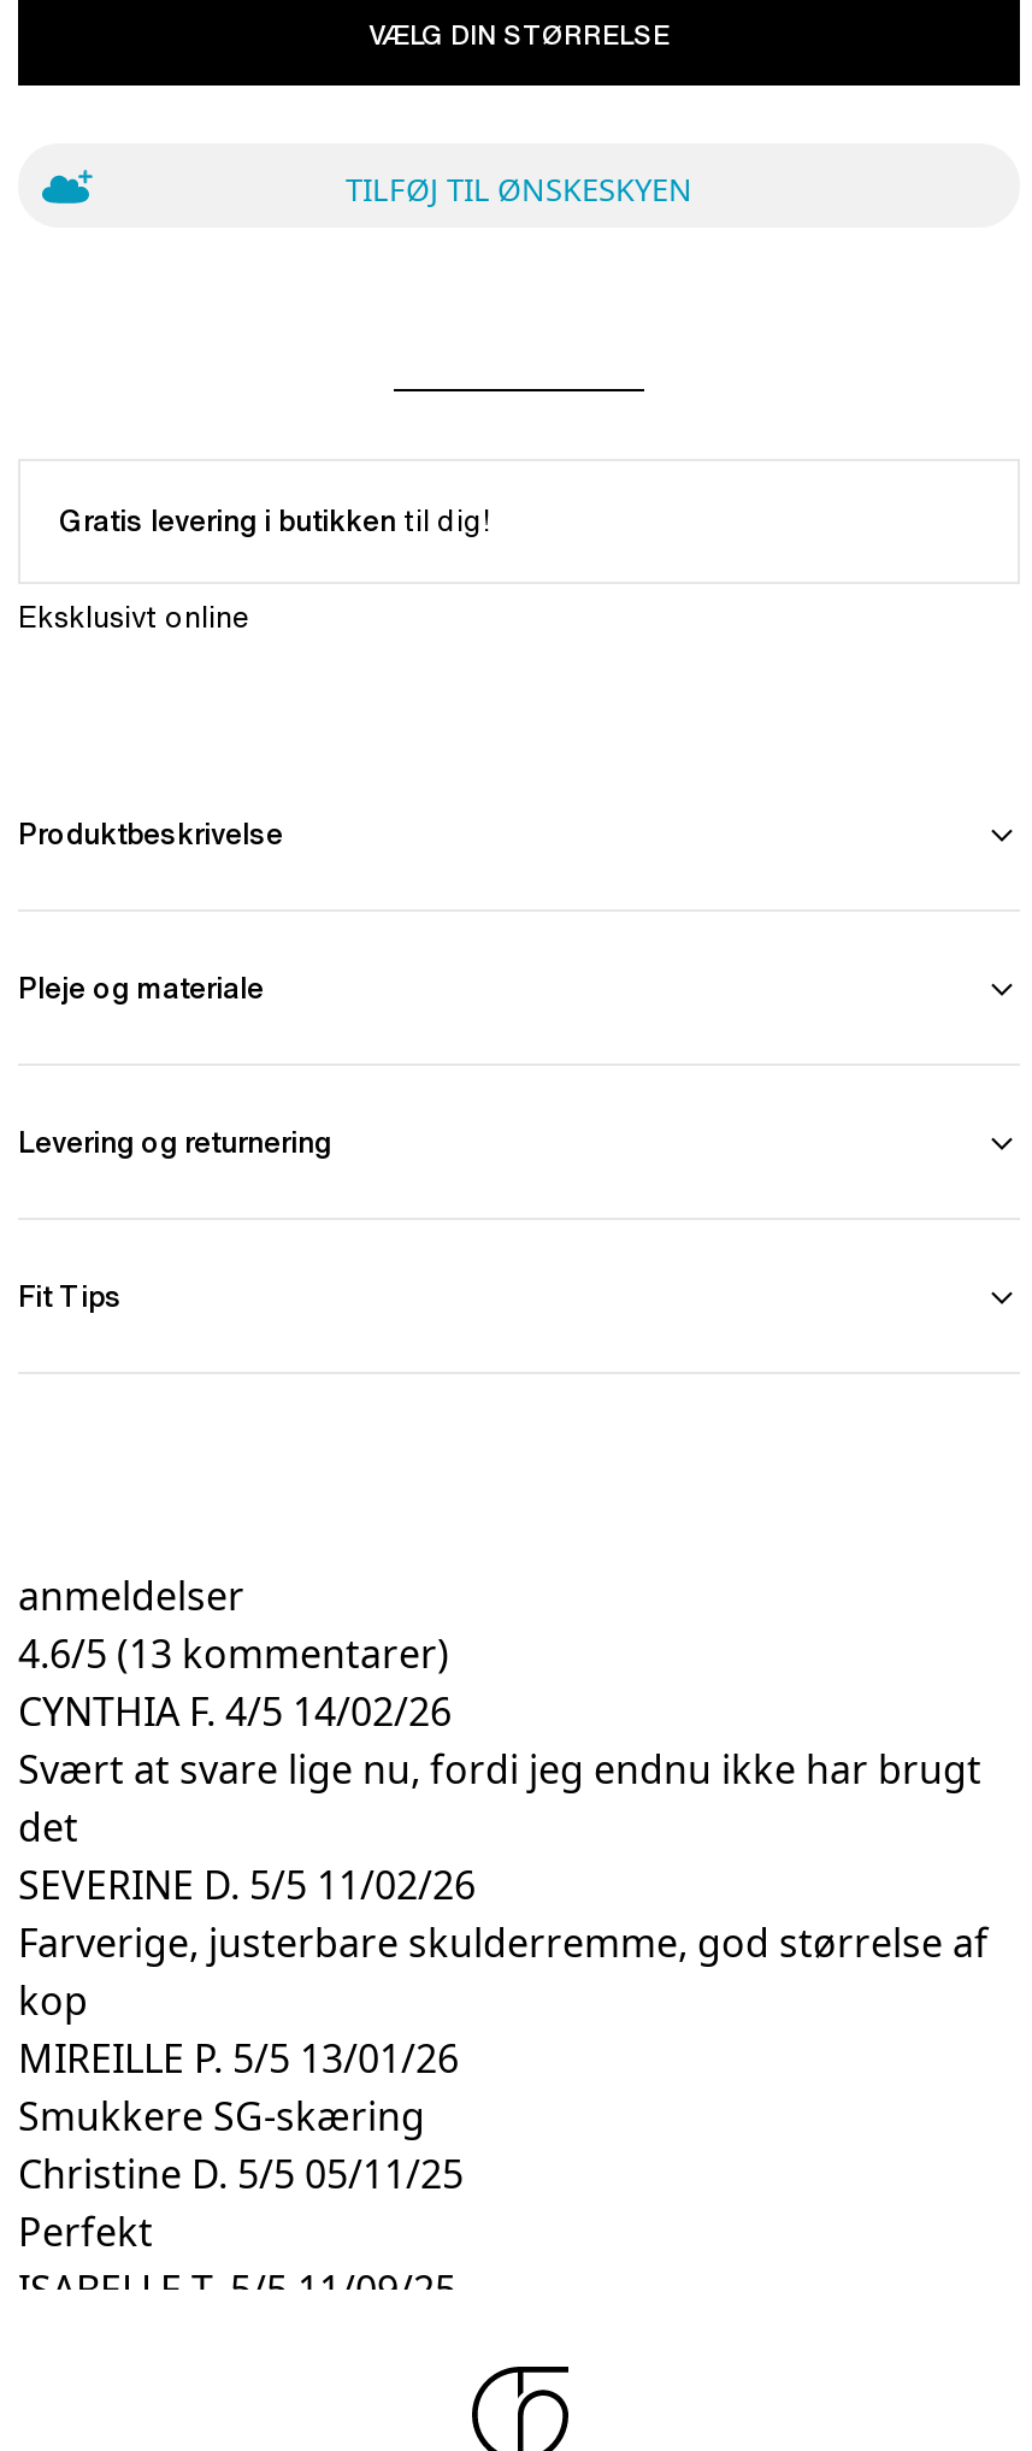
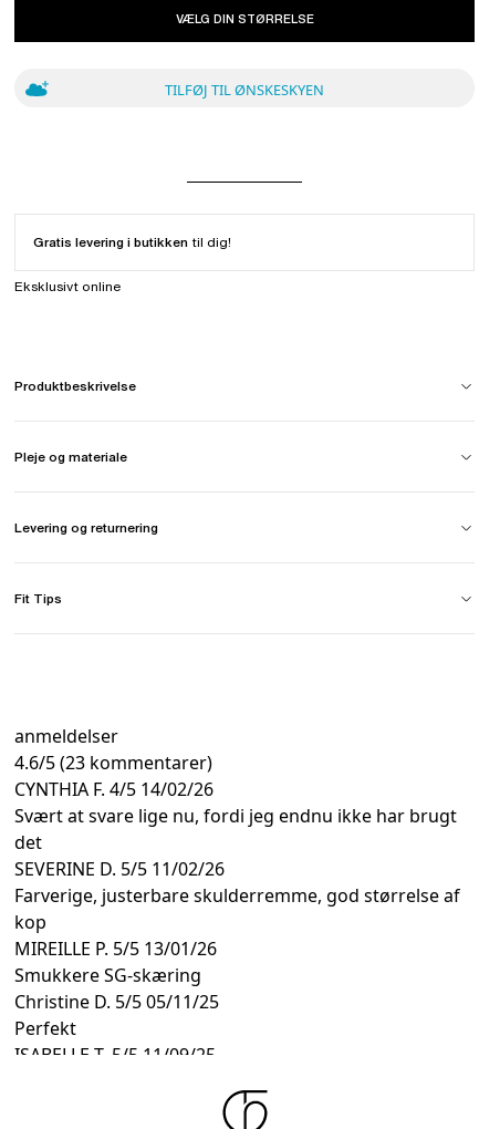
- 4.6/5 (13 kommentarer)
+ 4.6/5 (23 kommentarer)
